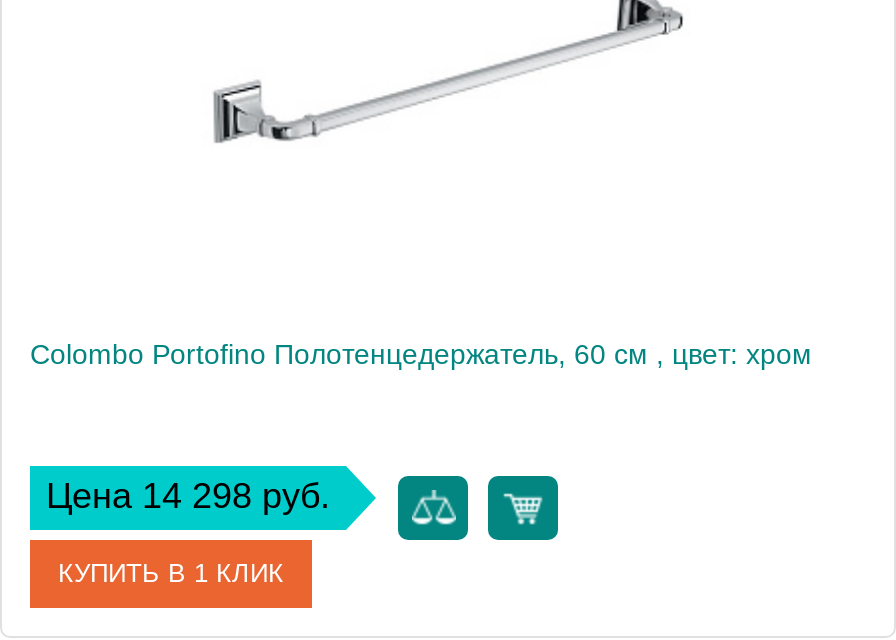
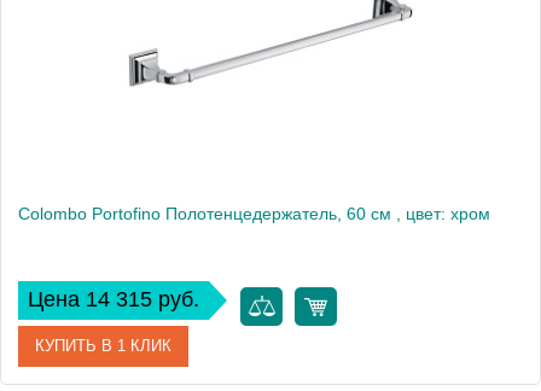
- Цена 14 298 руб.
+ Цена 14 315 руб.
